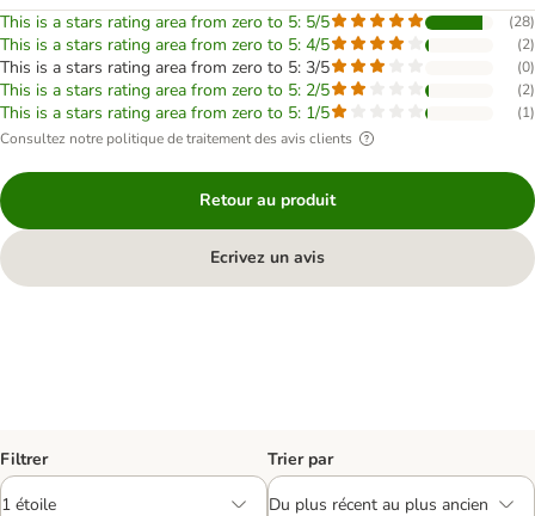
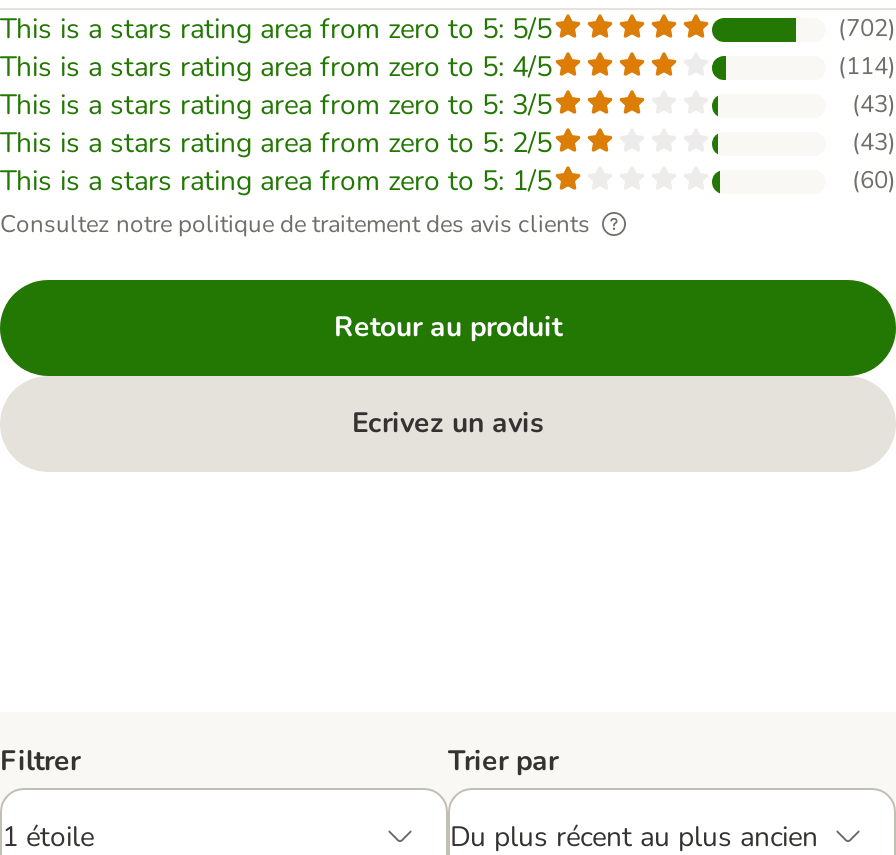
- (28)
+ (702)

- (2)
+ (114)

- (0)
+ (43)

- (2)
+ (43)

- (1)
+ (60)
